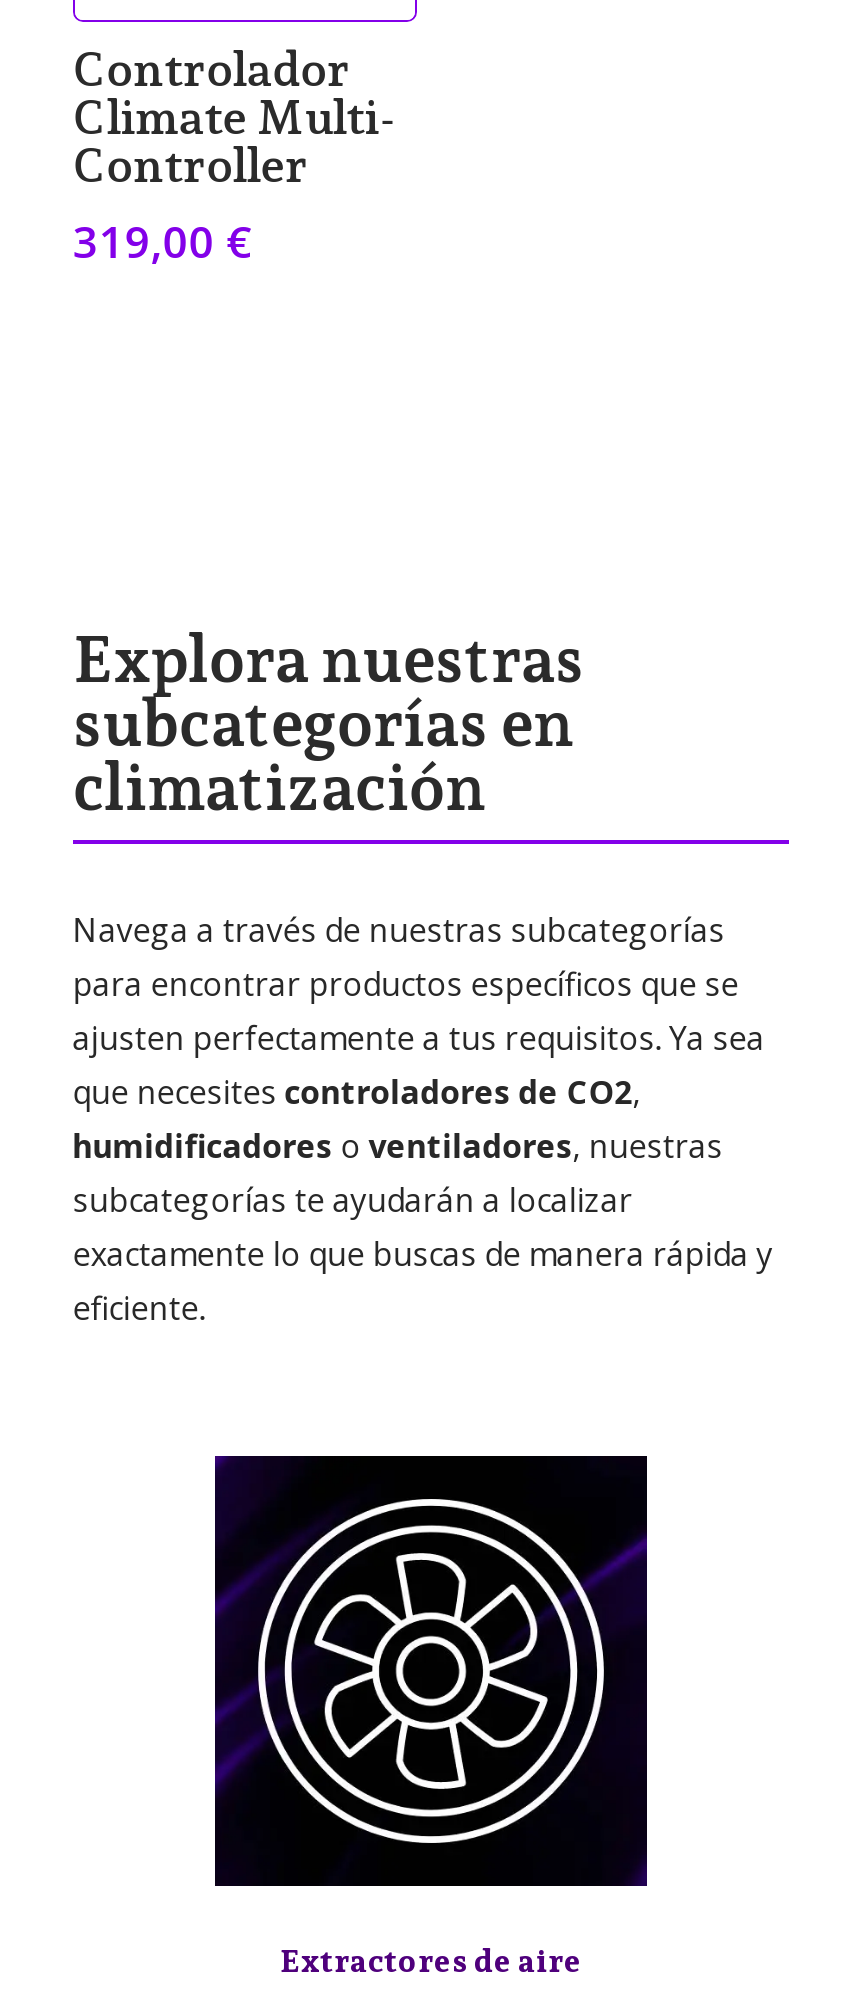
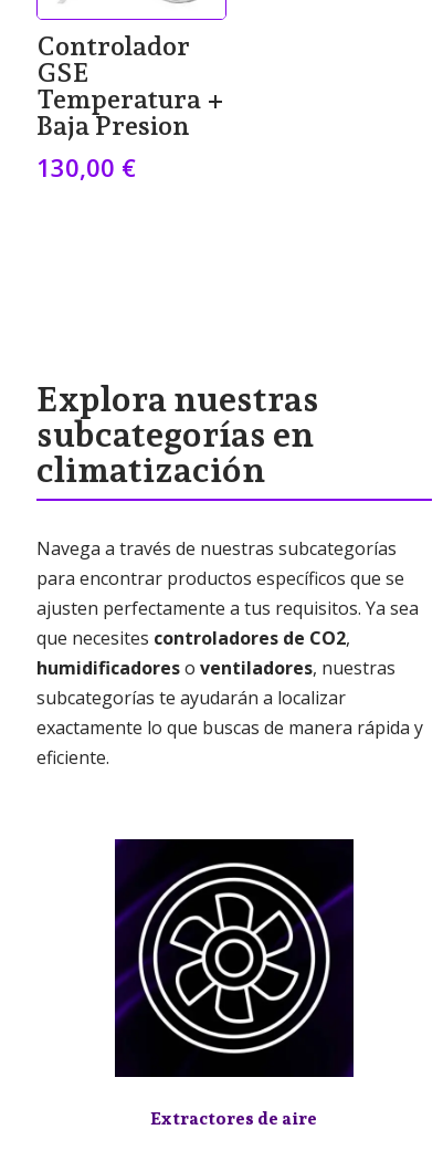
- Climate Multi-
- Controller
- 319,00 €
+ GSE
+ Temperatura +
+ Baja Presion
+ 130,00 €
